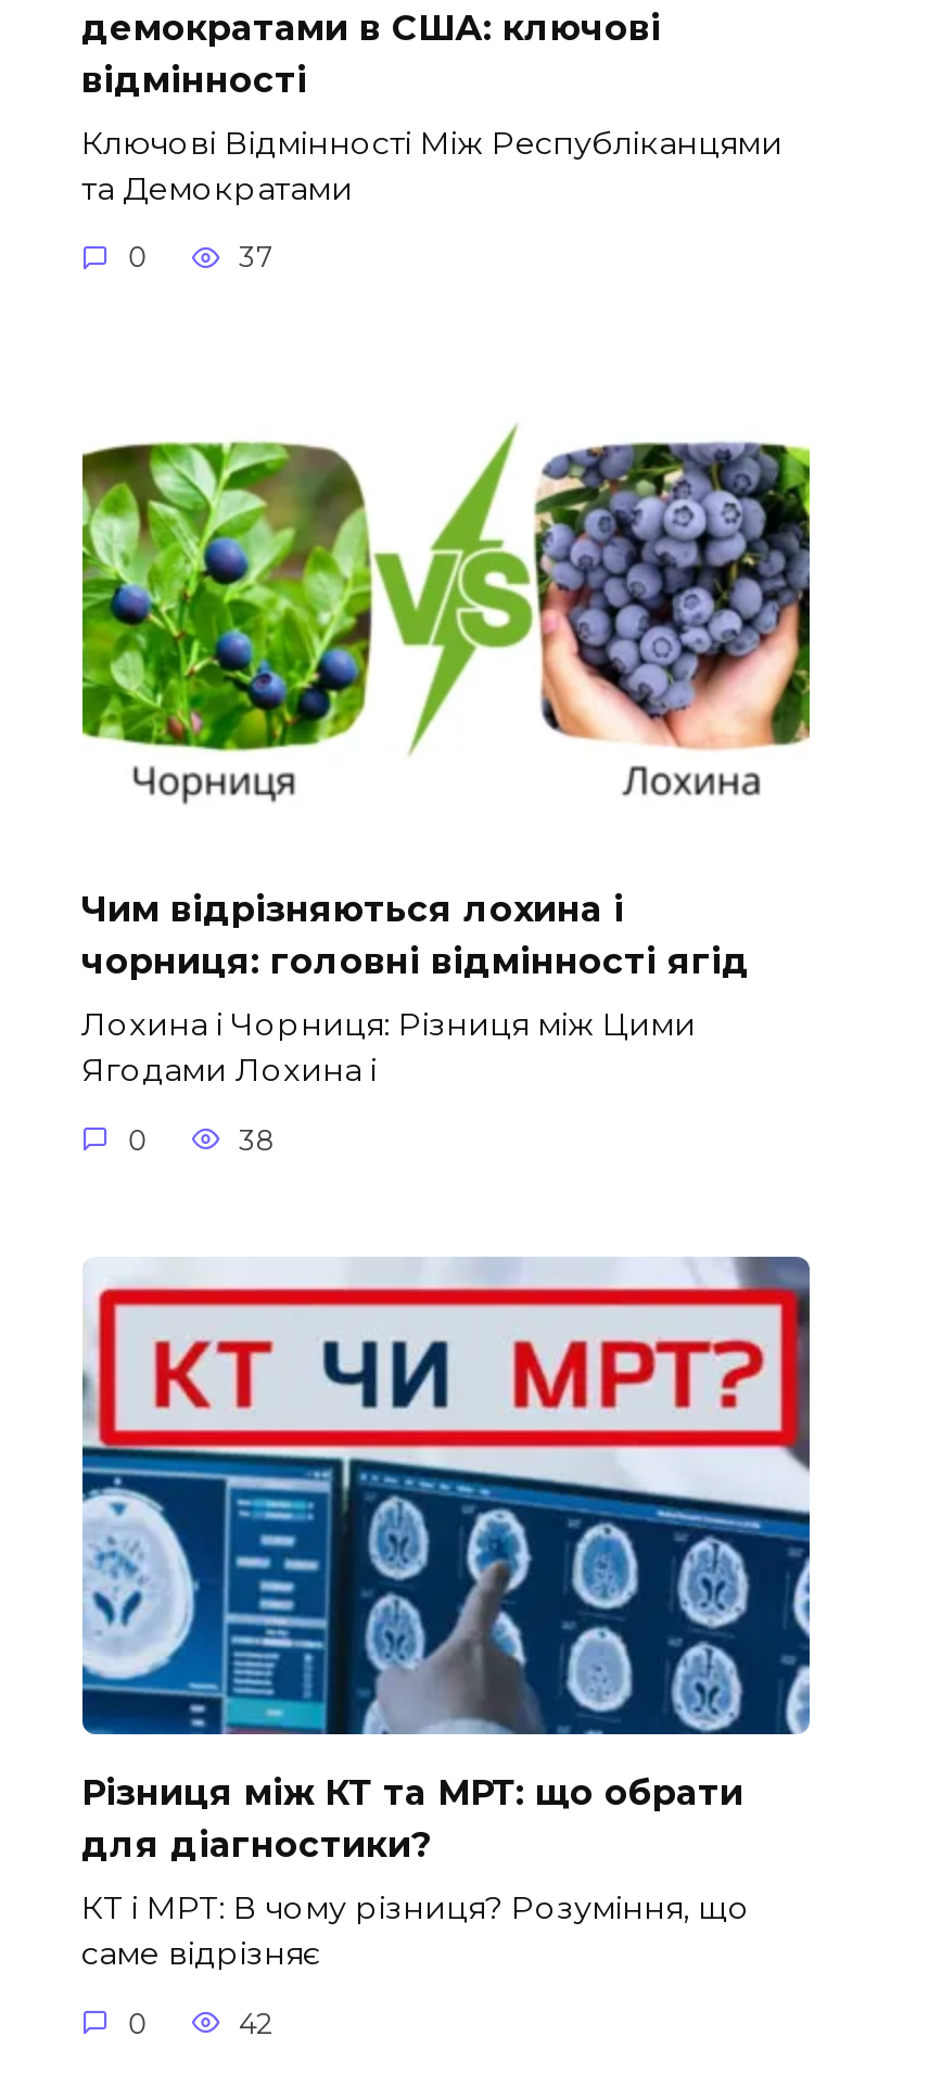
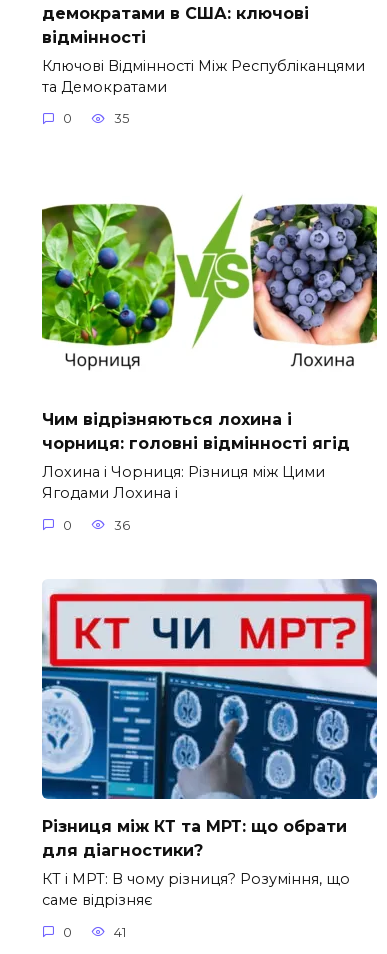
- 37
+ 35

- 38
+ 36

- 42
+ 41
